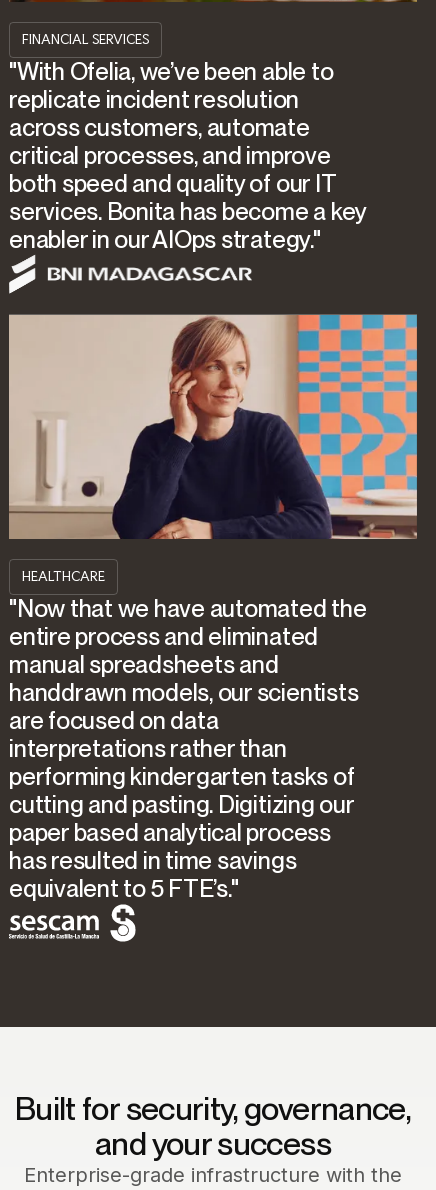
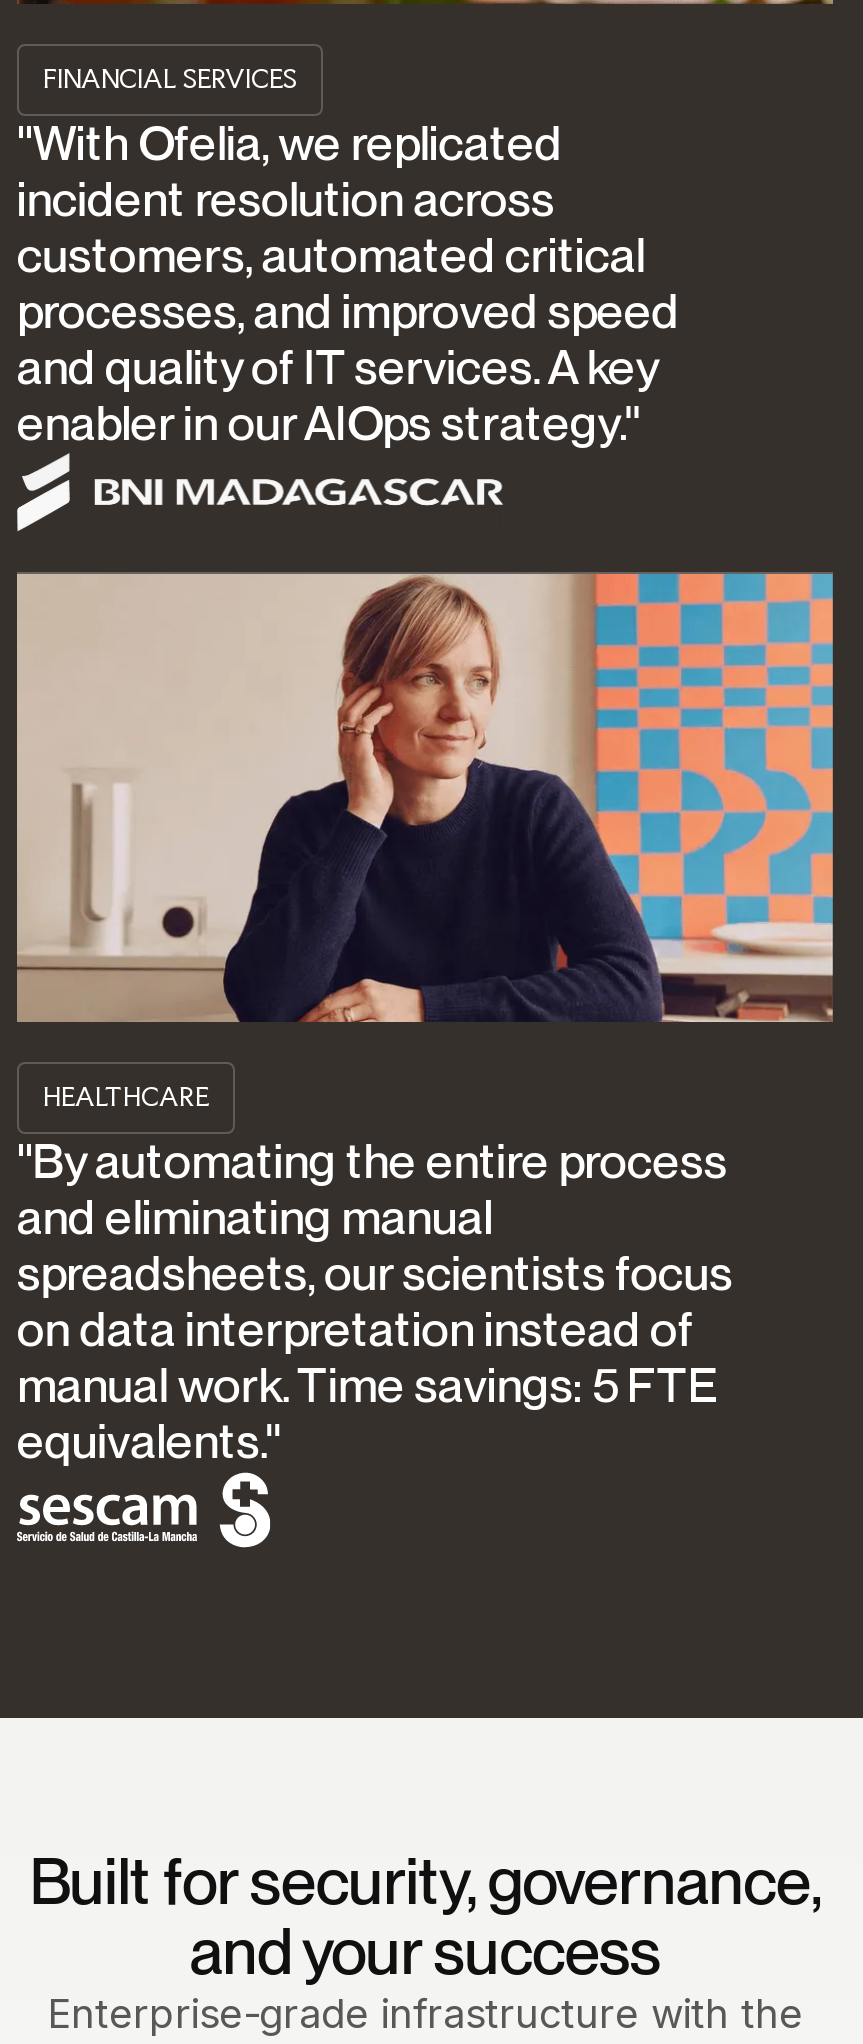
- "With Ofelia, we’ve been able to
- replicate incident resolution
- across customers, automate
- critical processes, and improve
- both speed and quality of our IT
- services. Bonita has become a key
+ "With Ofelia, we replicated
+ incident resolution across
+ customers, automated critical
+ processes, and improved speed
+ and quality of IT services. A key

- "Now that we have automated the
- entire process and eliminated
- manual spreadsheets and
- handdrawn models, our scientists
- are focused on data
- interpretations rather than
- performing kindergarten tasks of
- cutting and pasting. Digitizing our
- paper based analytical process
- has resulted in time savings
- equivalent to 5 FTE’s."
+ "By automating the entire process
+ and eliminating manual
+ spreadsheets, our scientists focus
+ on data interpretation instead of
+ manual work. Time savings: 5 FTE
+ equivalents."
